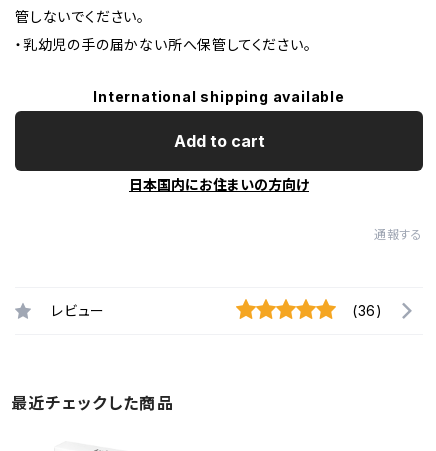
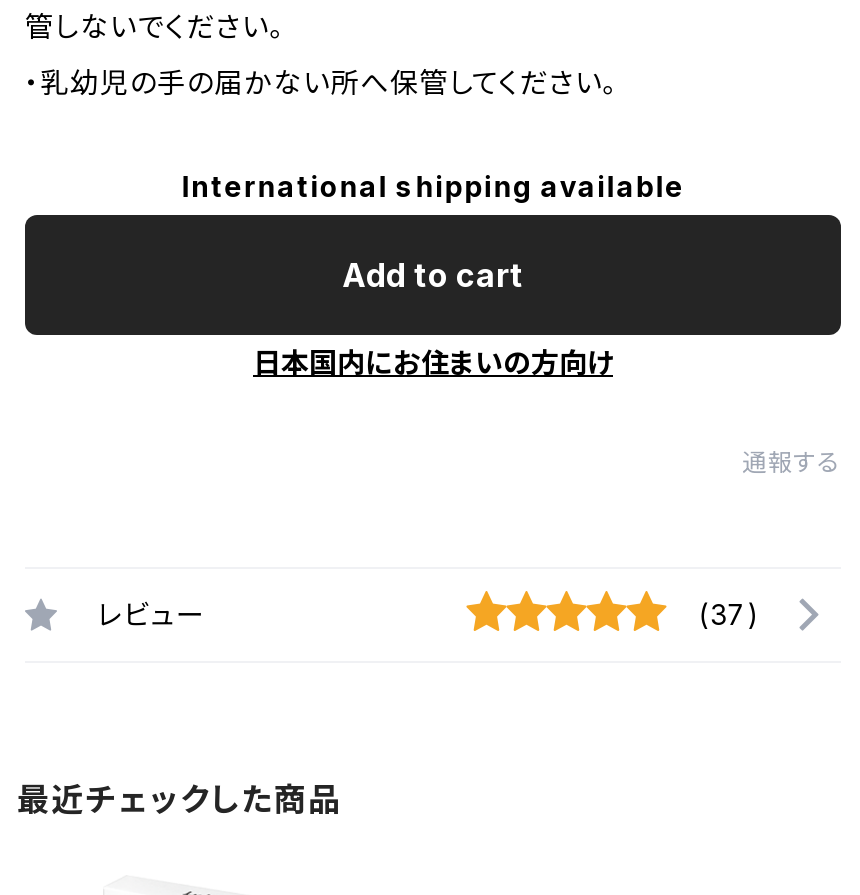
- (36)
+ (37)
